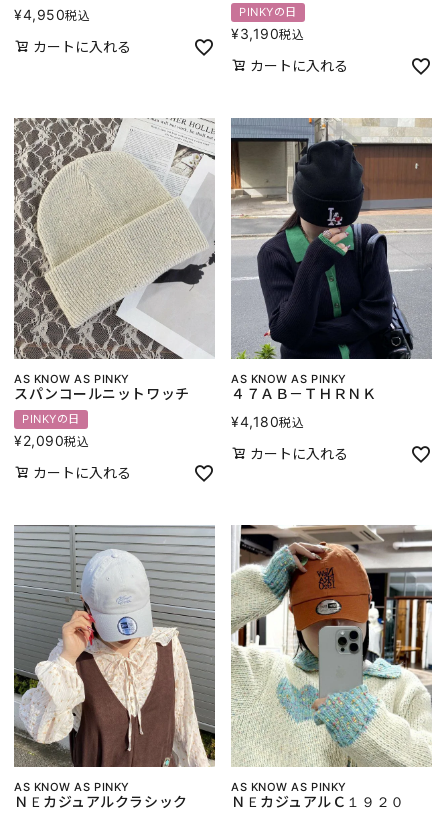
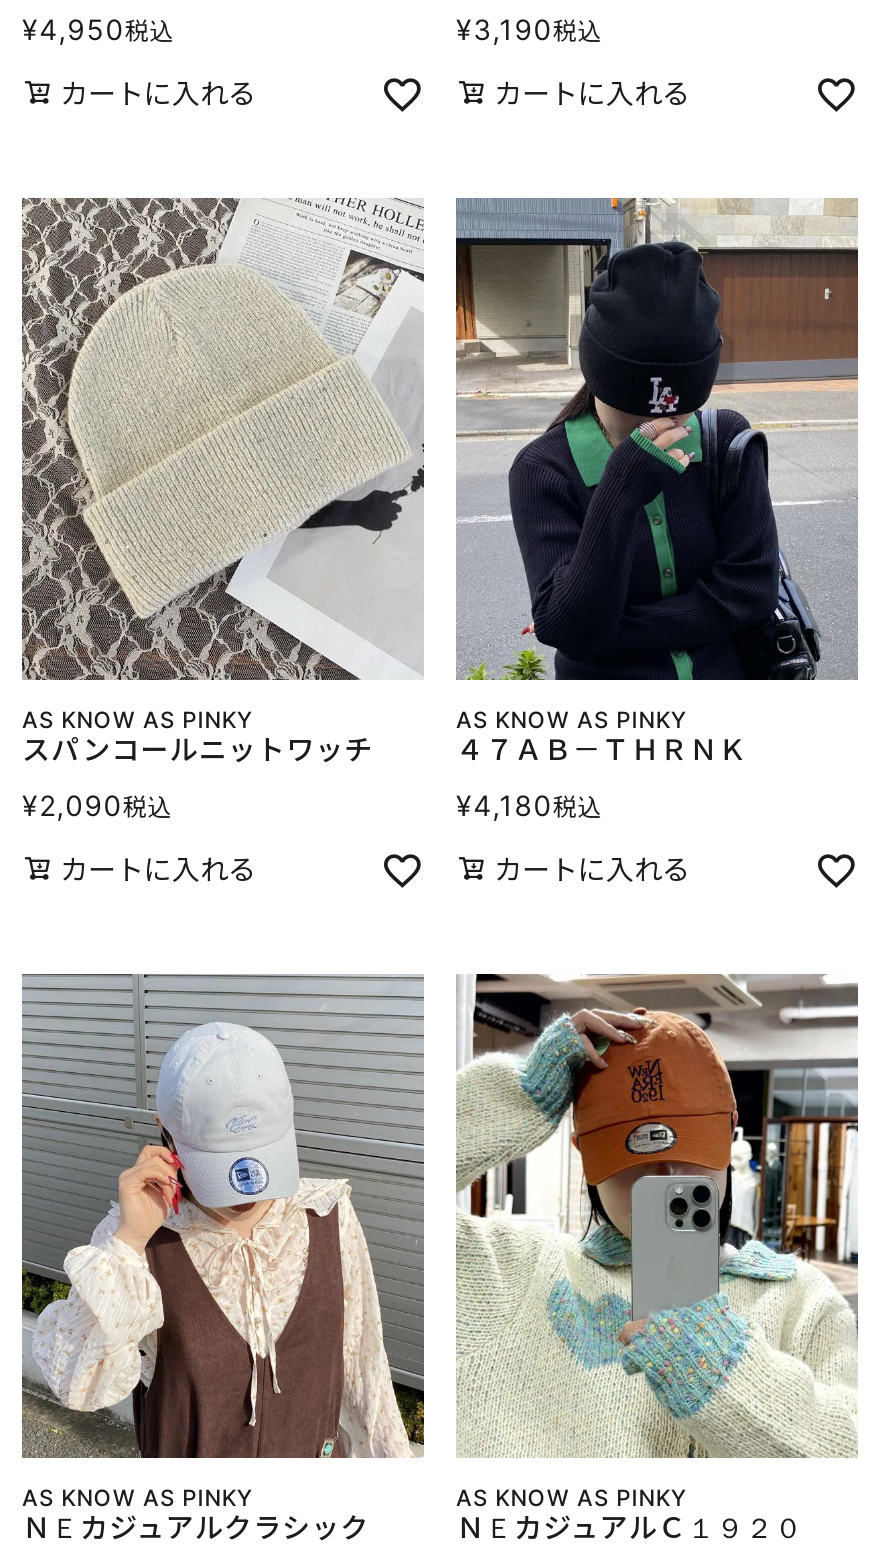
- PINKYの日

- PINKYの日
